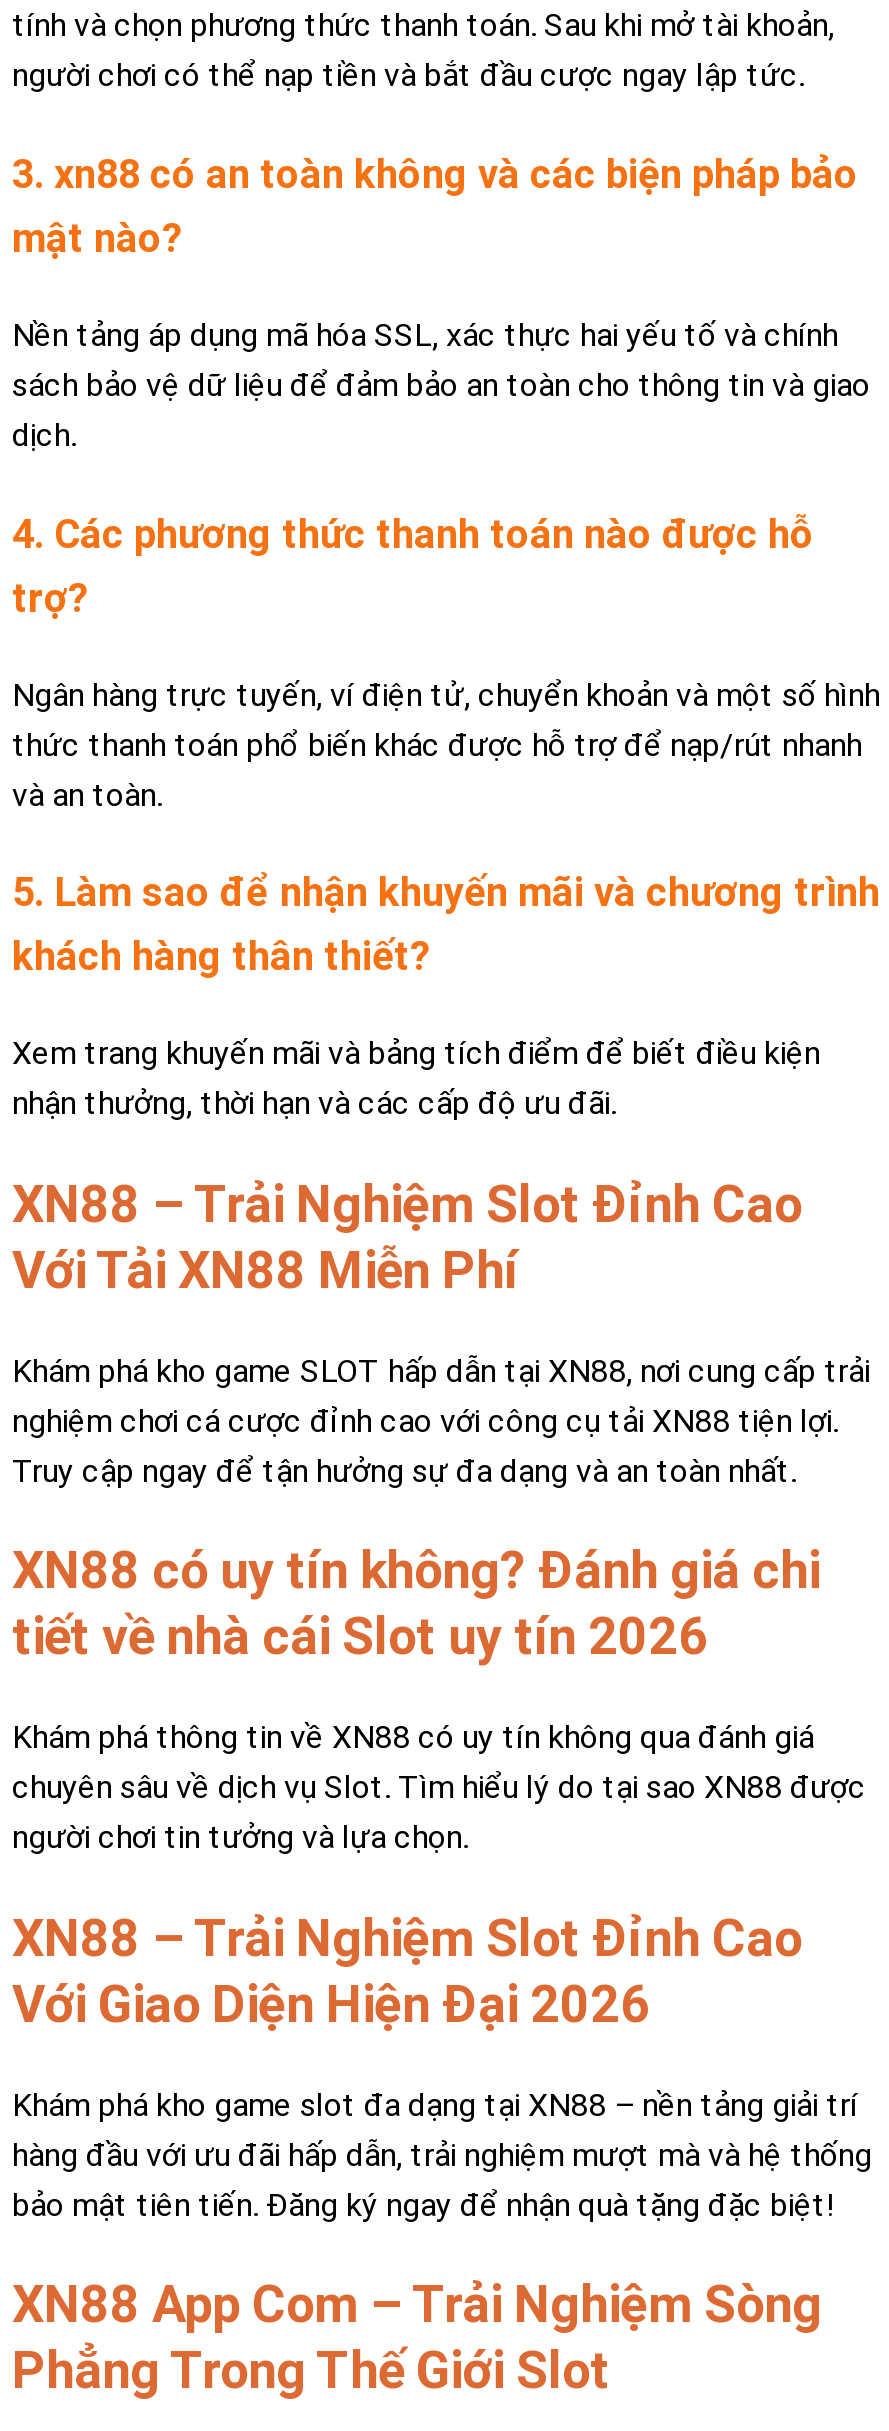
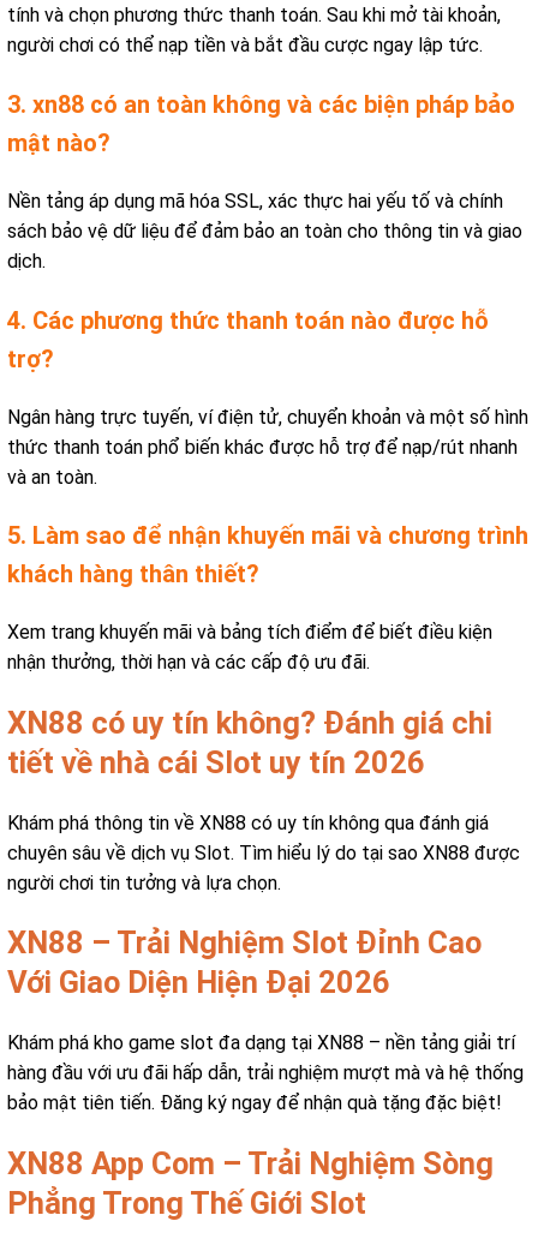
- XN88 – Trải Nghiệm Slot Đỉnh Cao
- Với Tải XN88 Miễn Phí
- Khám phá kho game SLOT hấp dẫn tại XN88, nơi cung cấp trải
- nghiệm chơi cá cược đỉnh cao với công cụ tải XN88 tiện lợi.
- Truy cập ngay để tận hưởng sự đa dạng và an toàn nhất.
